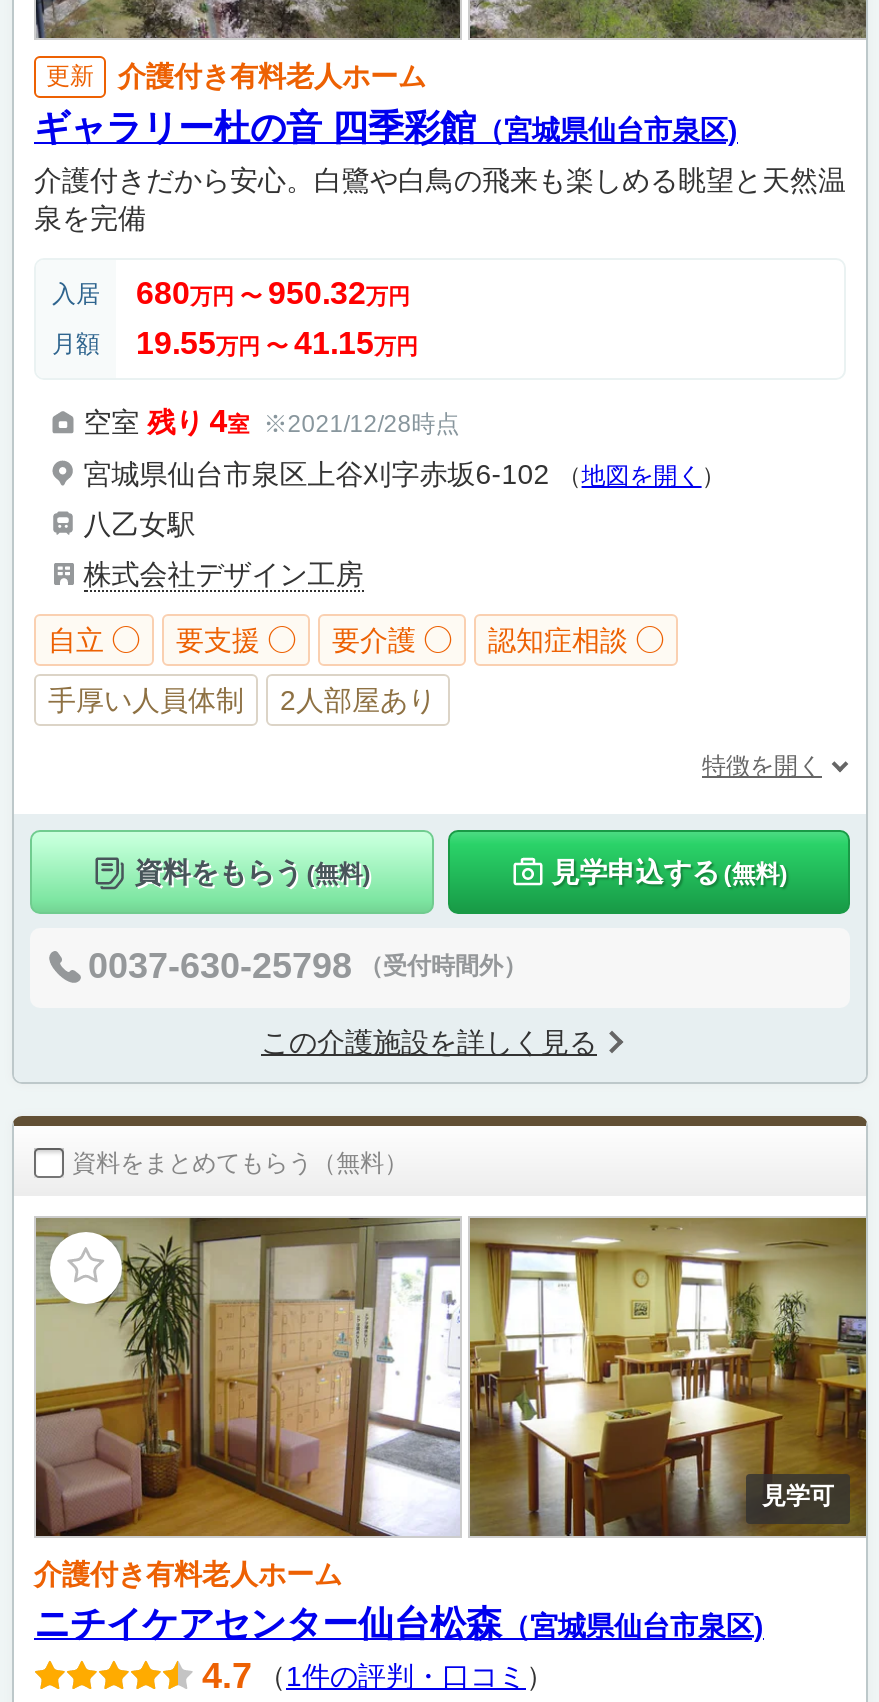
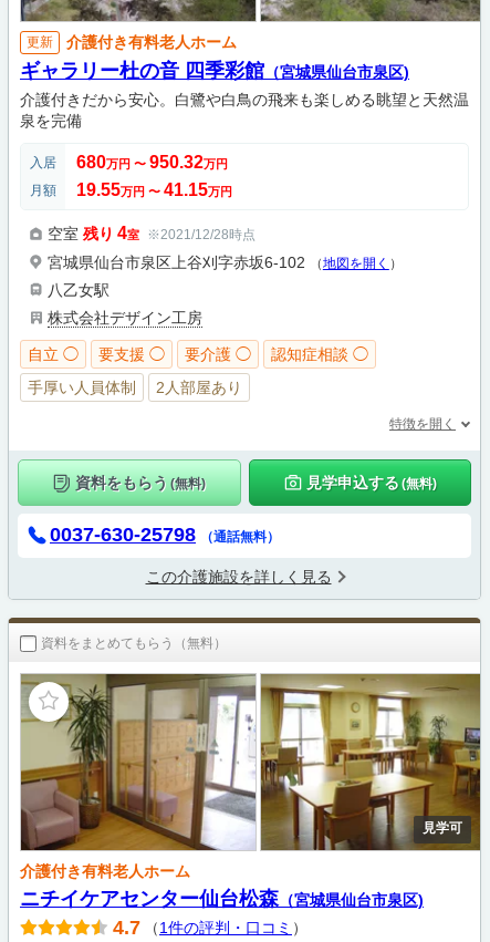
- 0037-630-25798 （受付時間外）
+ 0037-630-25798 （通話無料）
